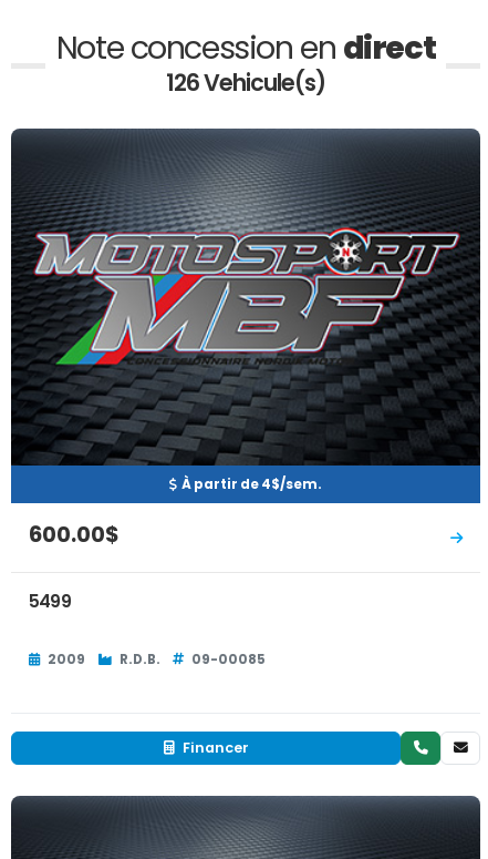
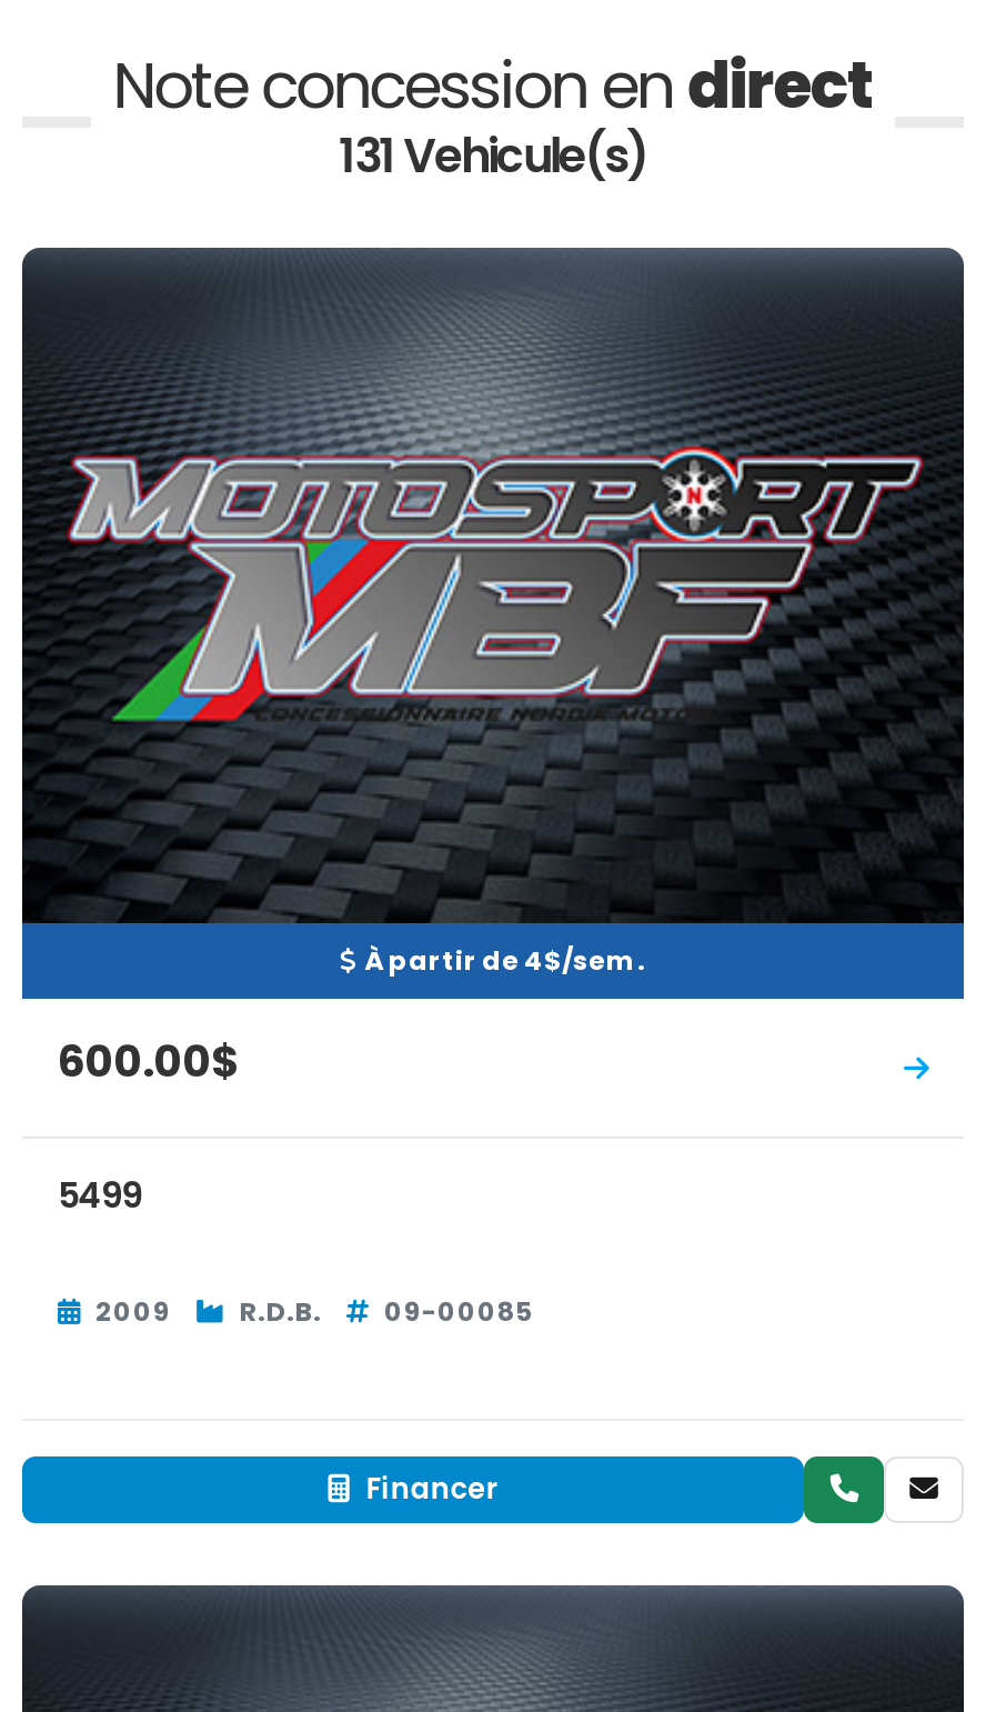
- 126 Vehicule(s)
+ 131 Vehicule(s)
